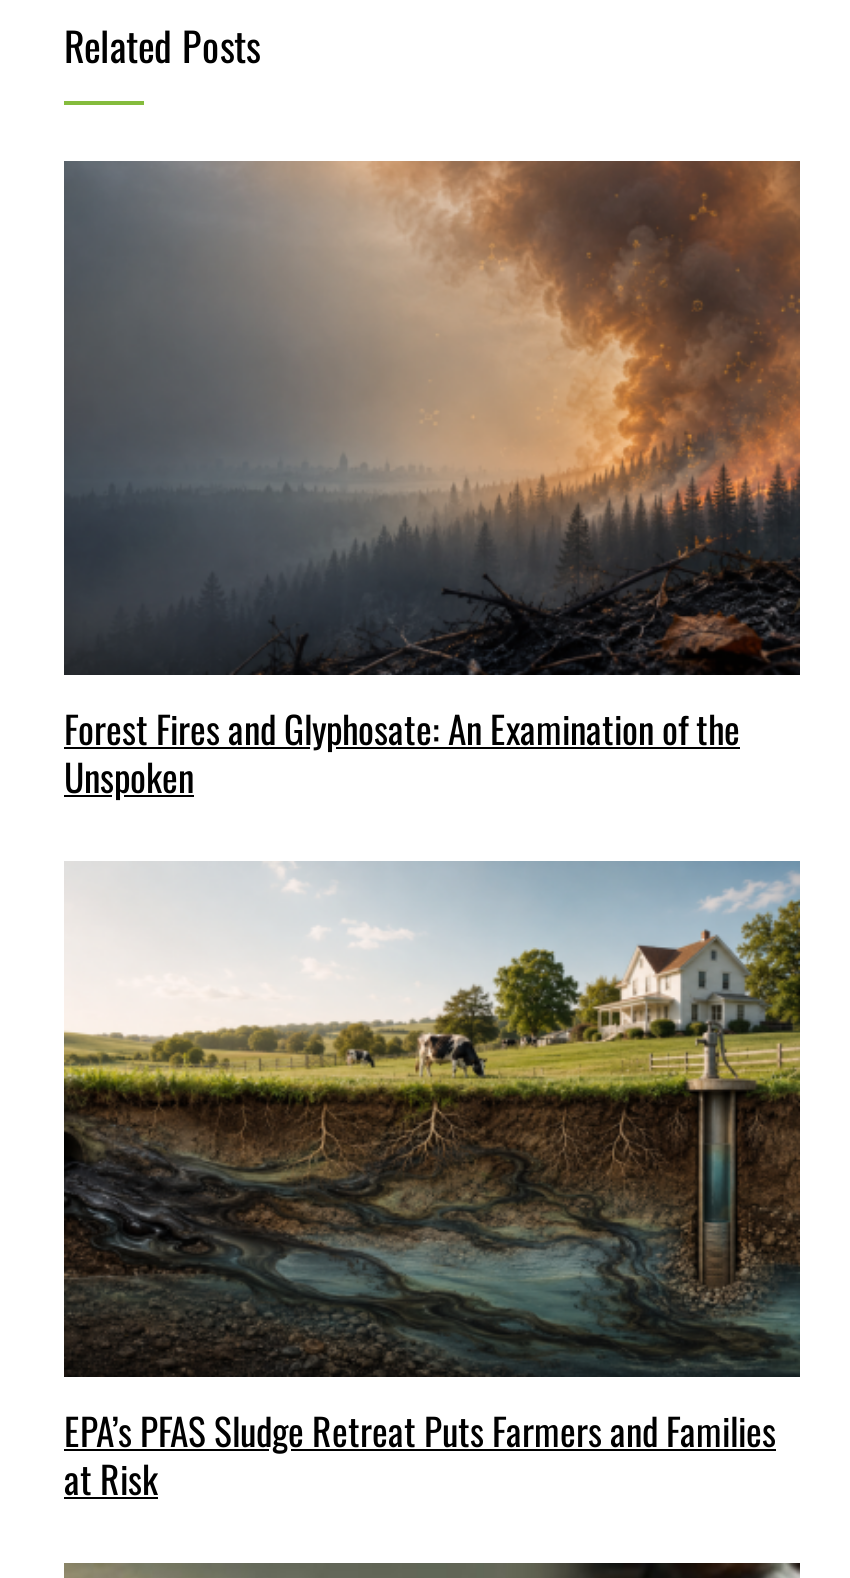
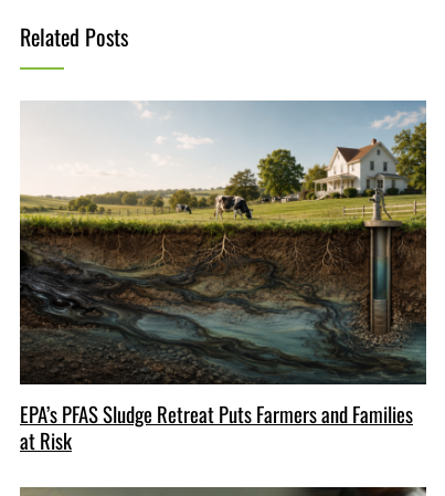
- [image]
- Forest Fires and Glyphosate: An Examination of the
- Unspoken
